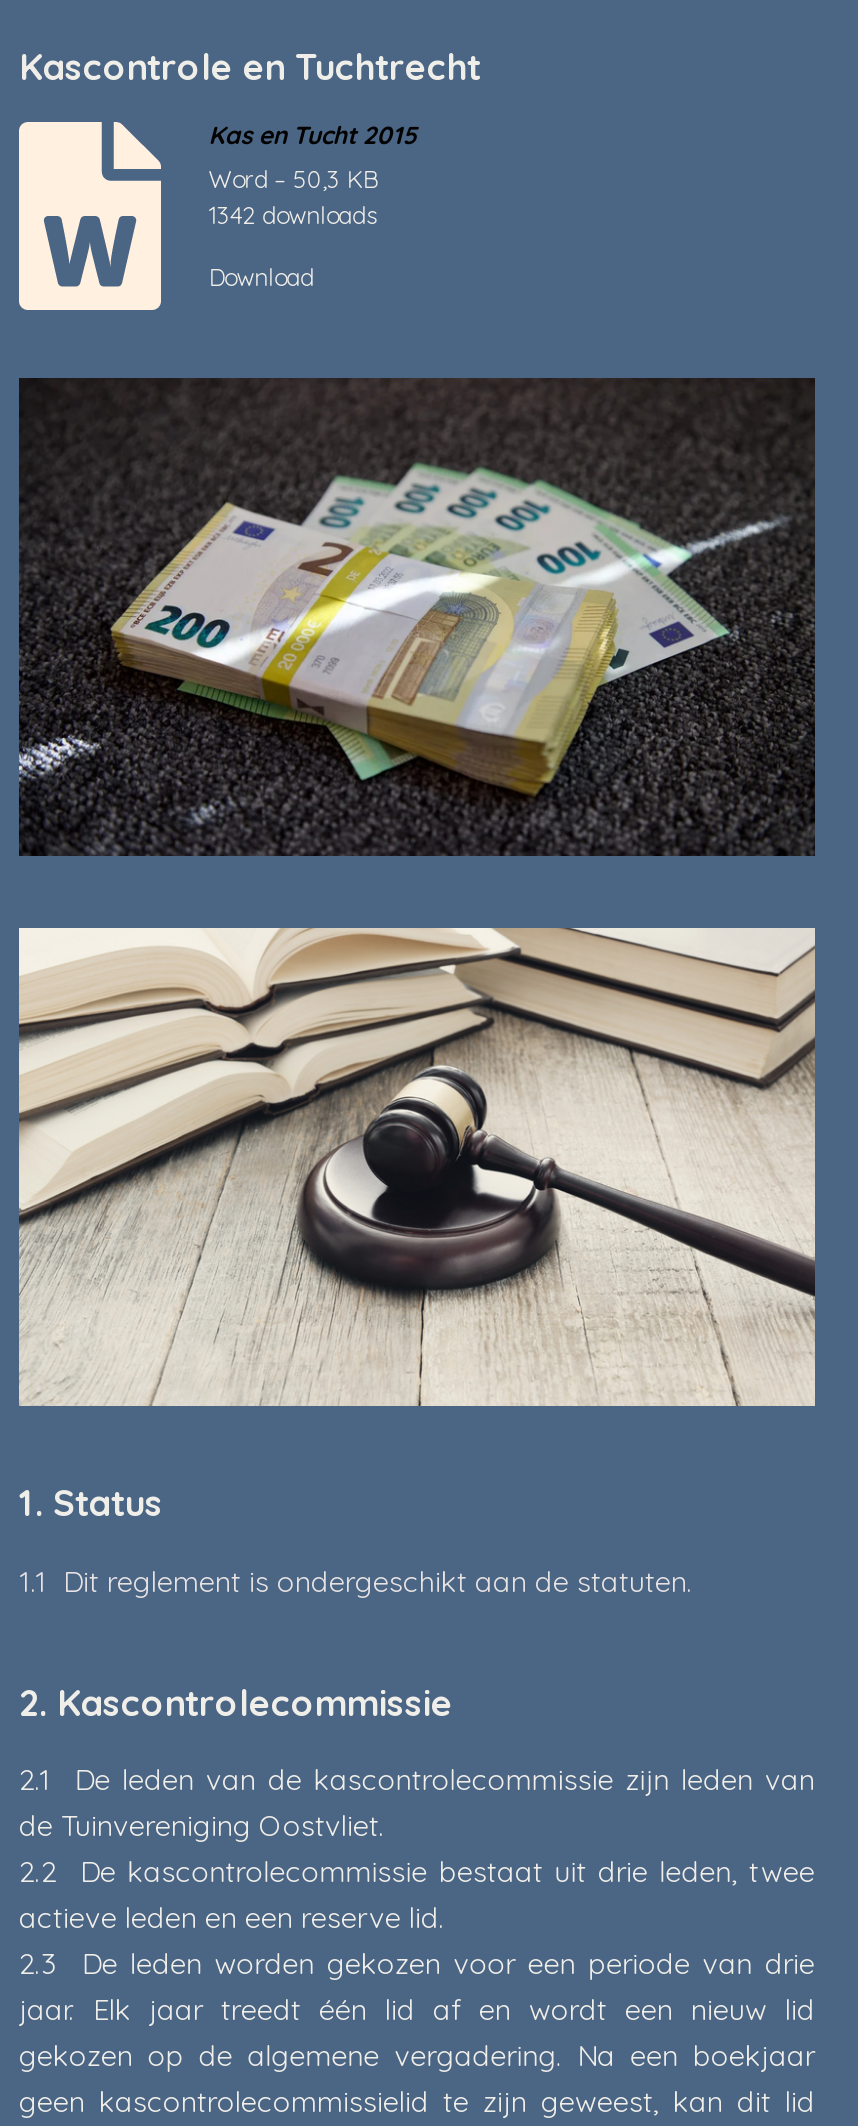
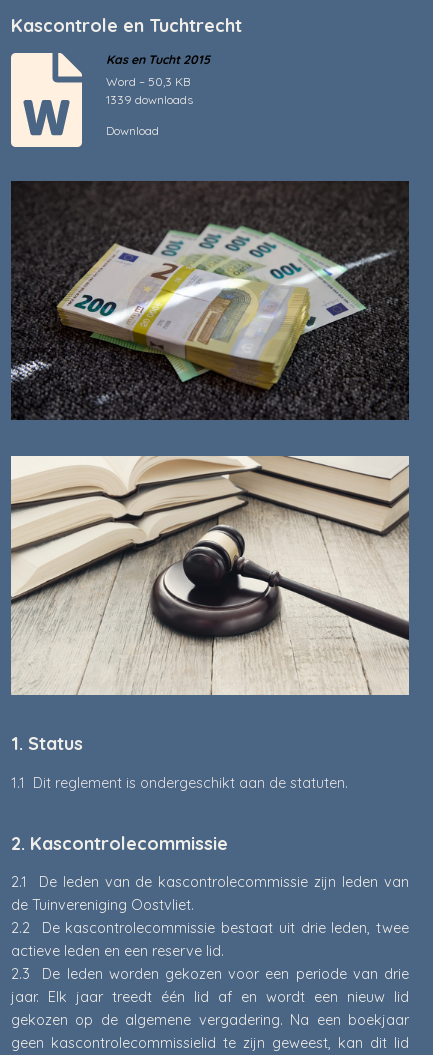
- 1342 downloads
+ 1339 downloads
